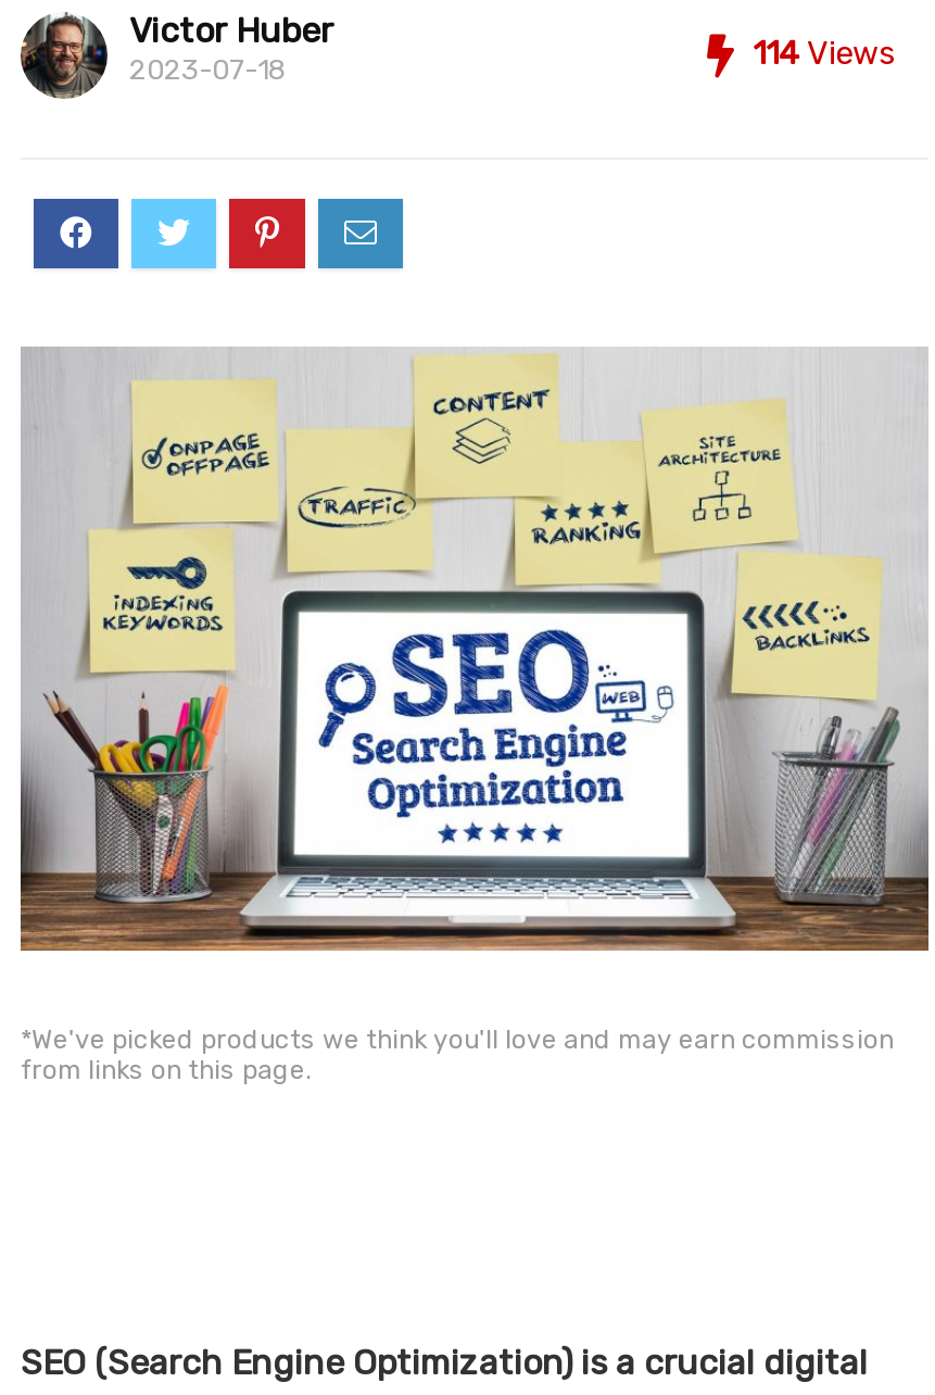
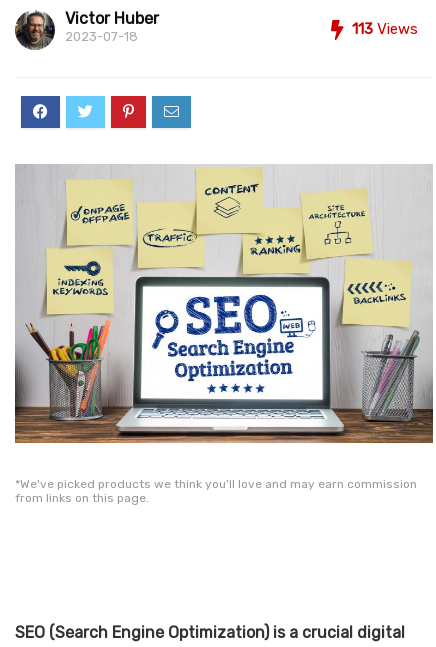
- 114 Views
+ 113 Views
